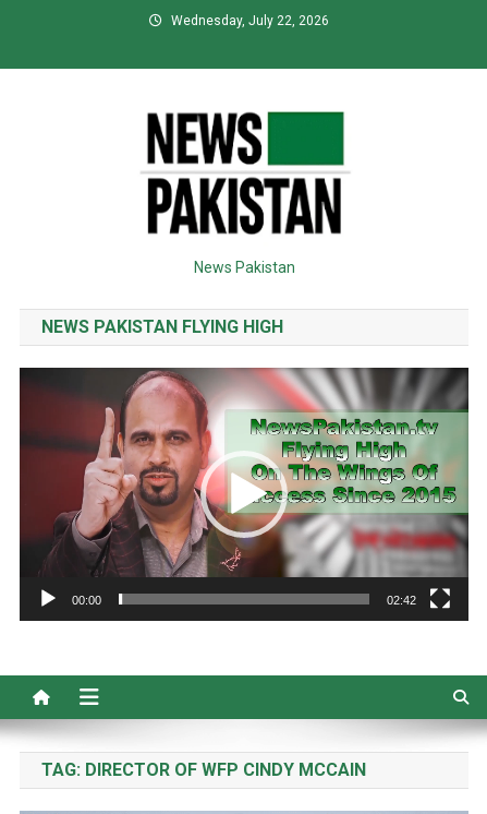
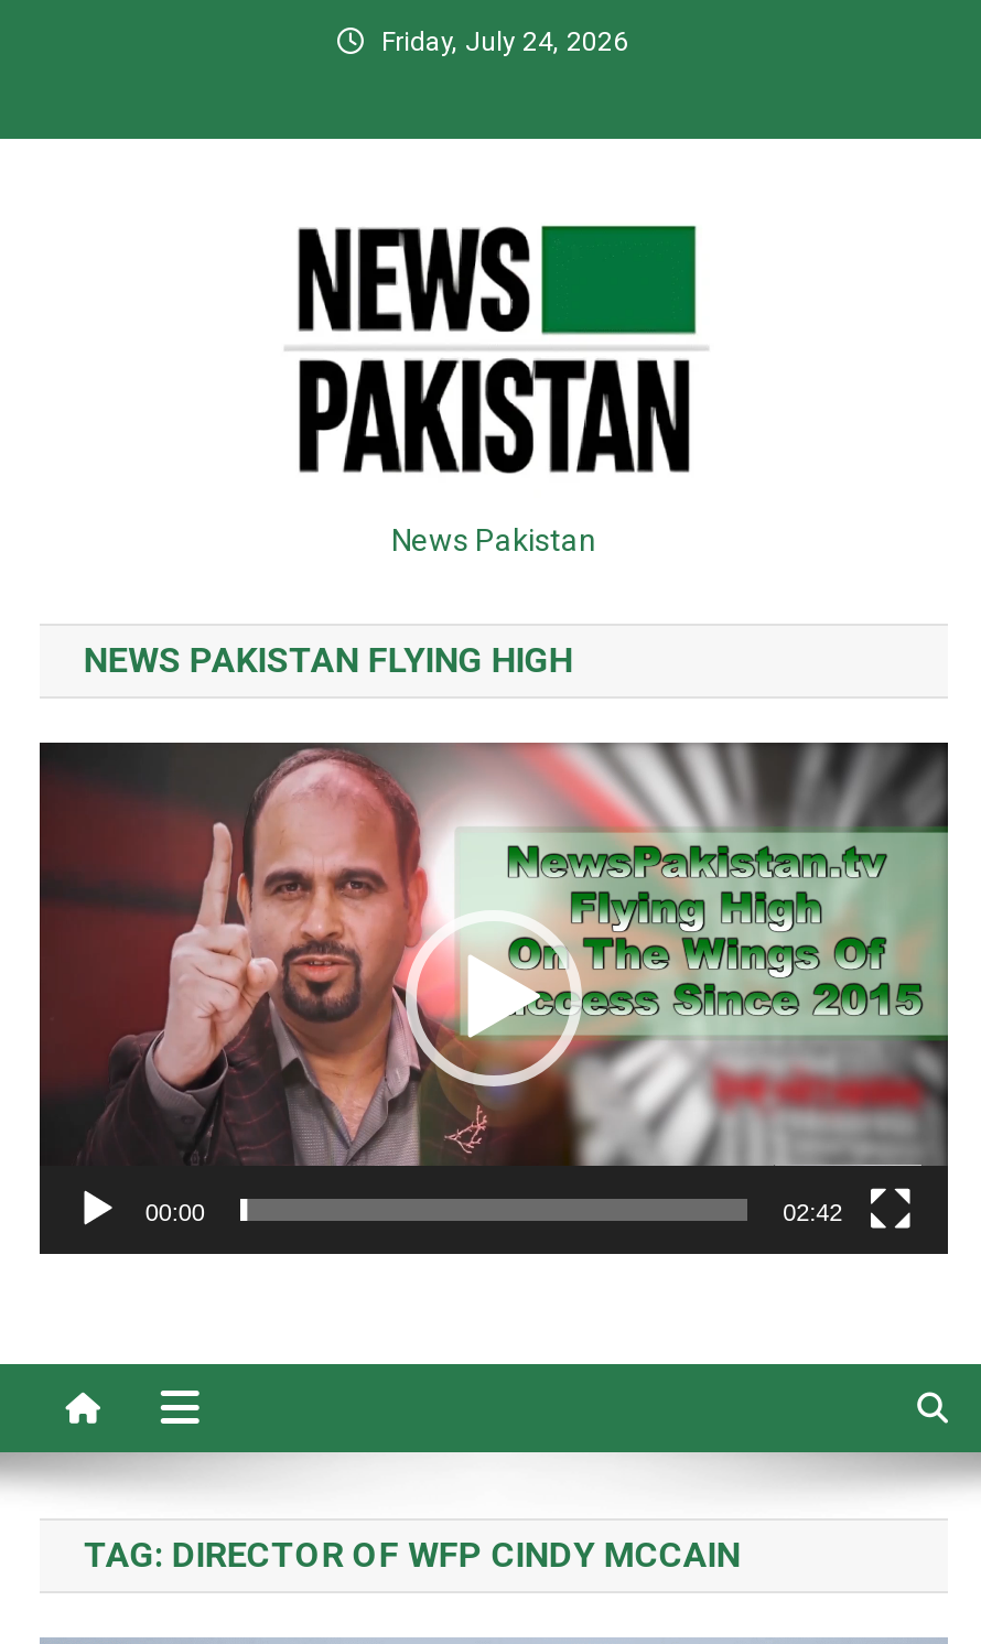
- Wednesday, July 22, 2026
+ Friday, July 24, 2026
